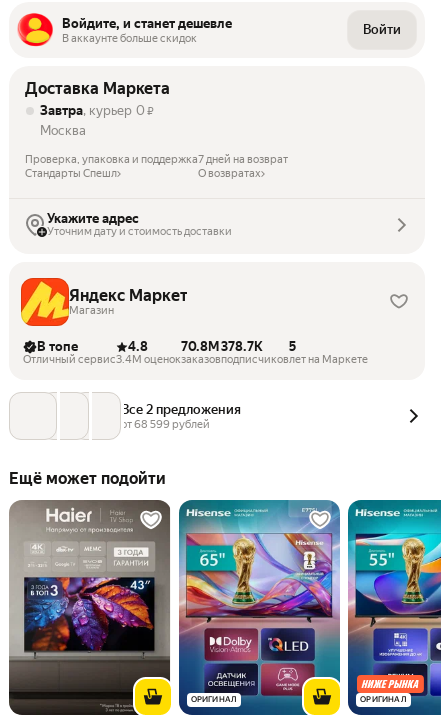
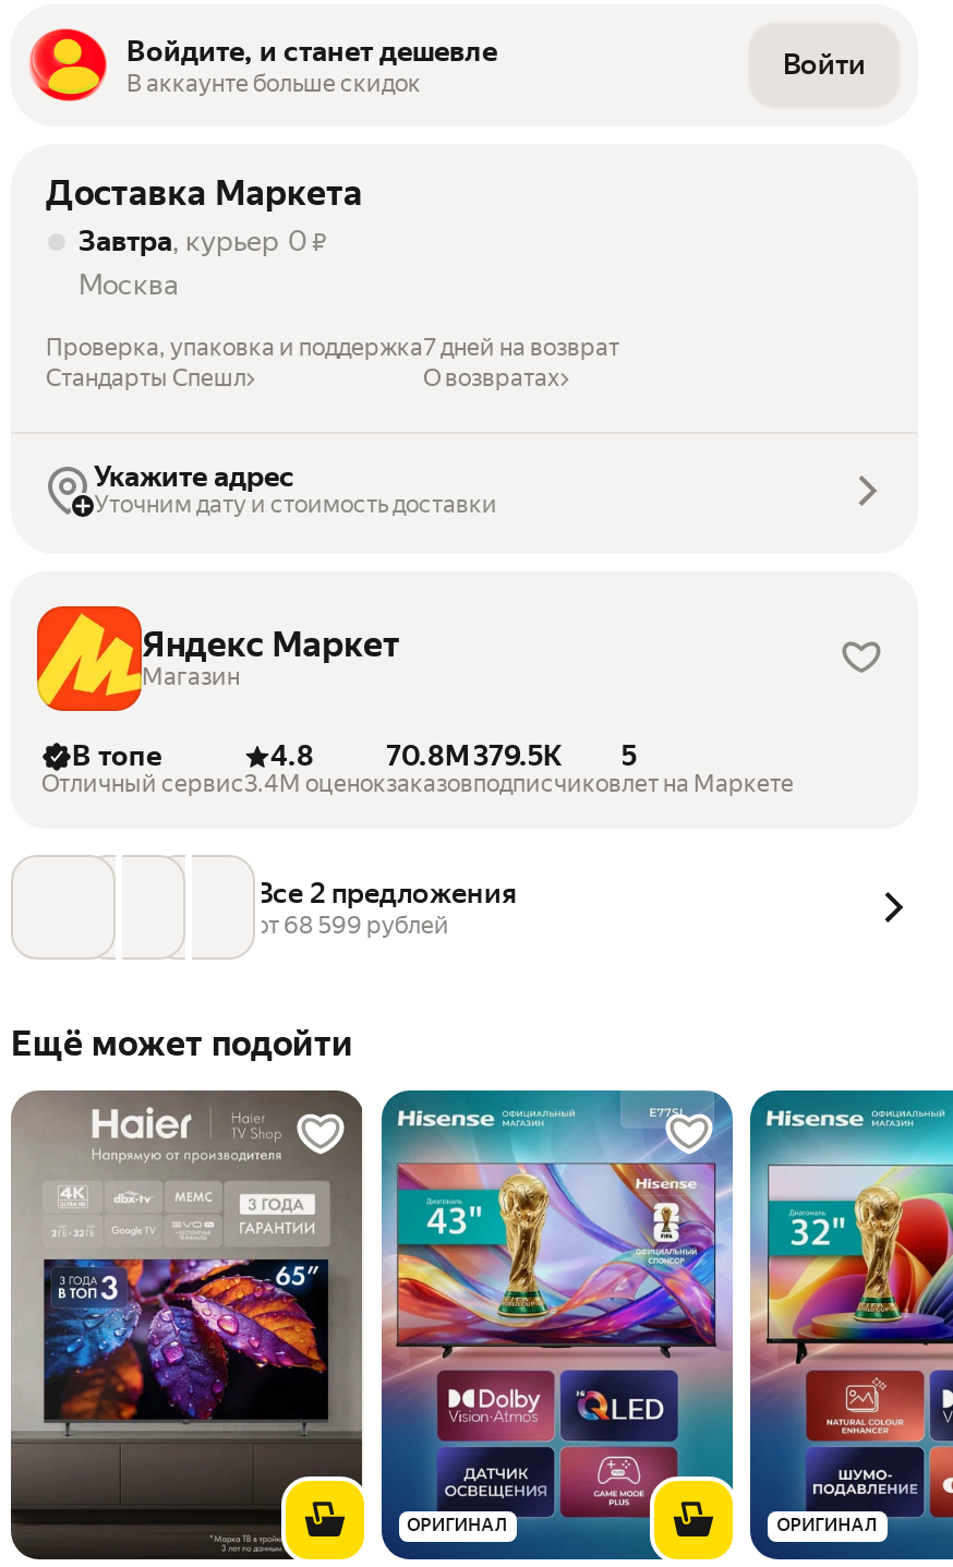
- 70.8M 378.7K 5
+ 70.8M 379.5K 5

- [image]
+ [image]
